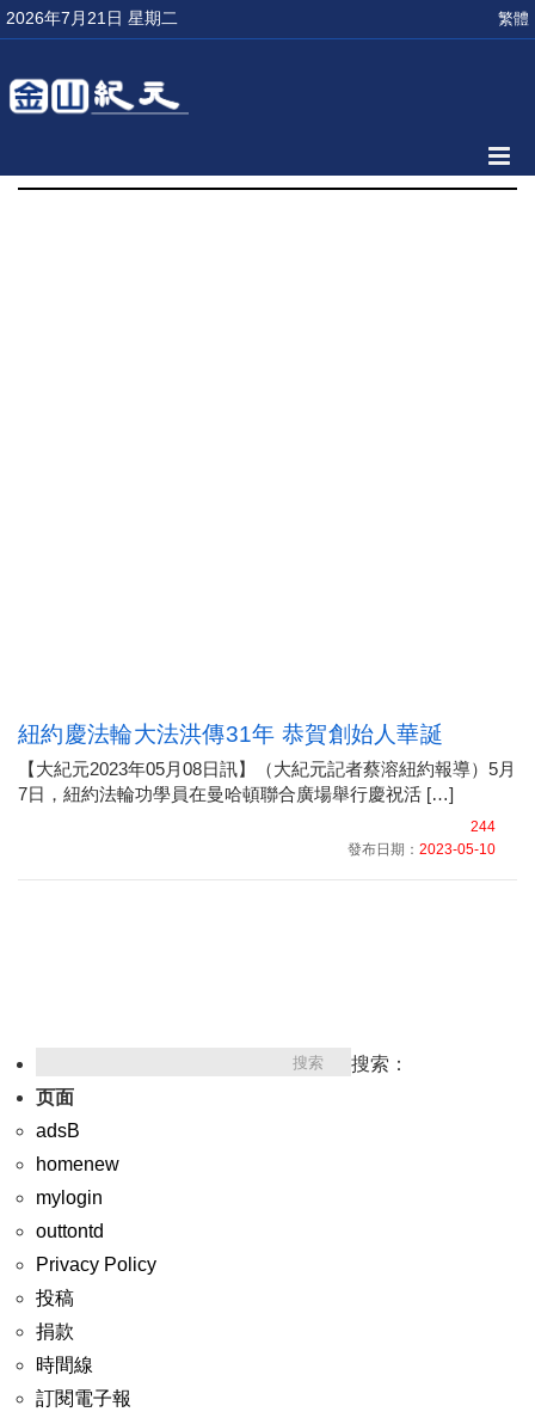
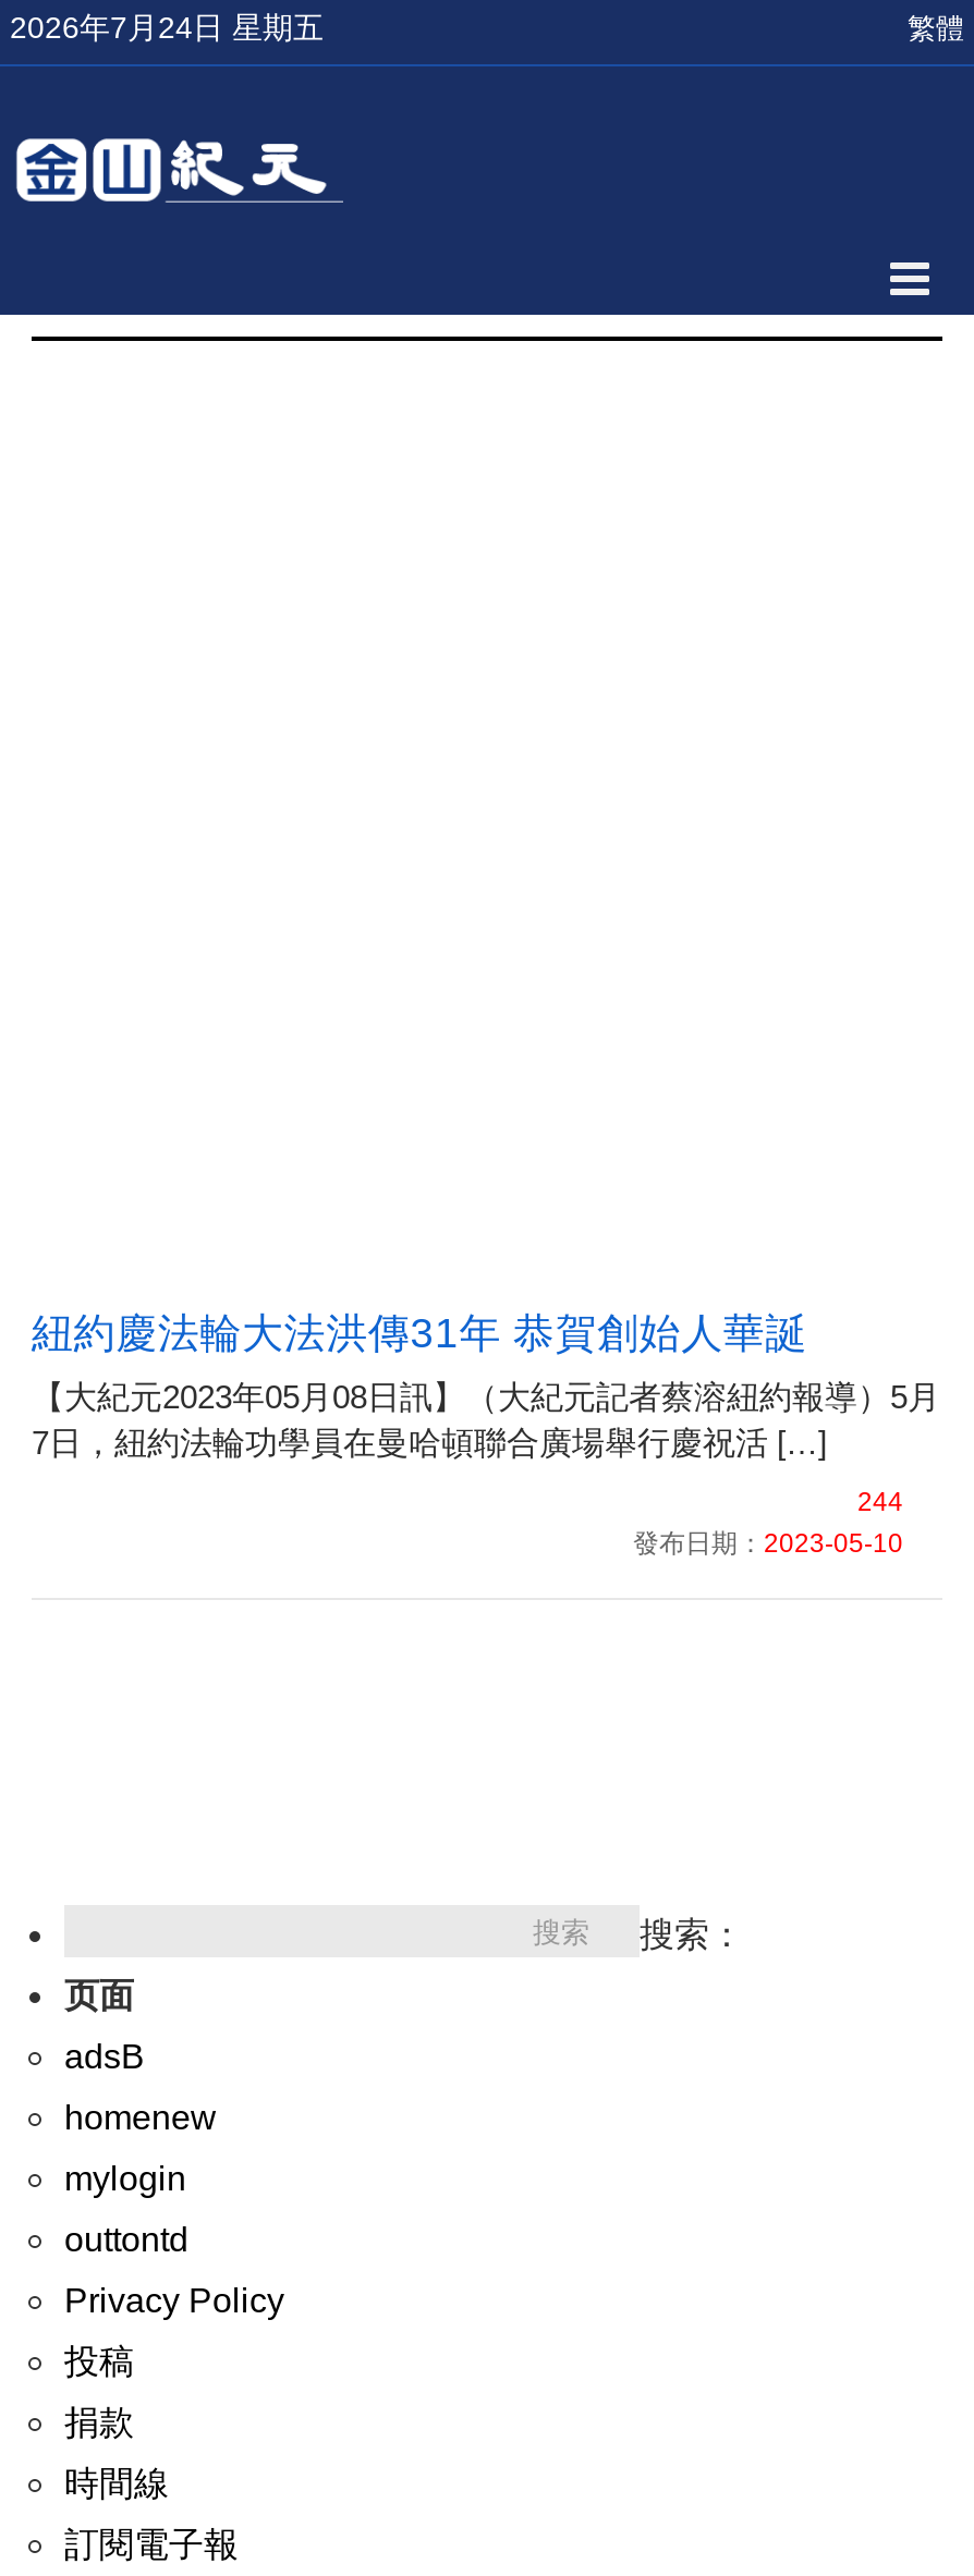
- 2026年7月21日 星期二
+ 2026年7月24日 星期五
